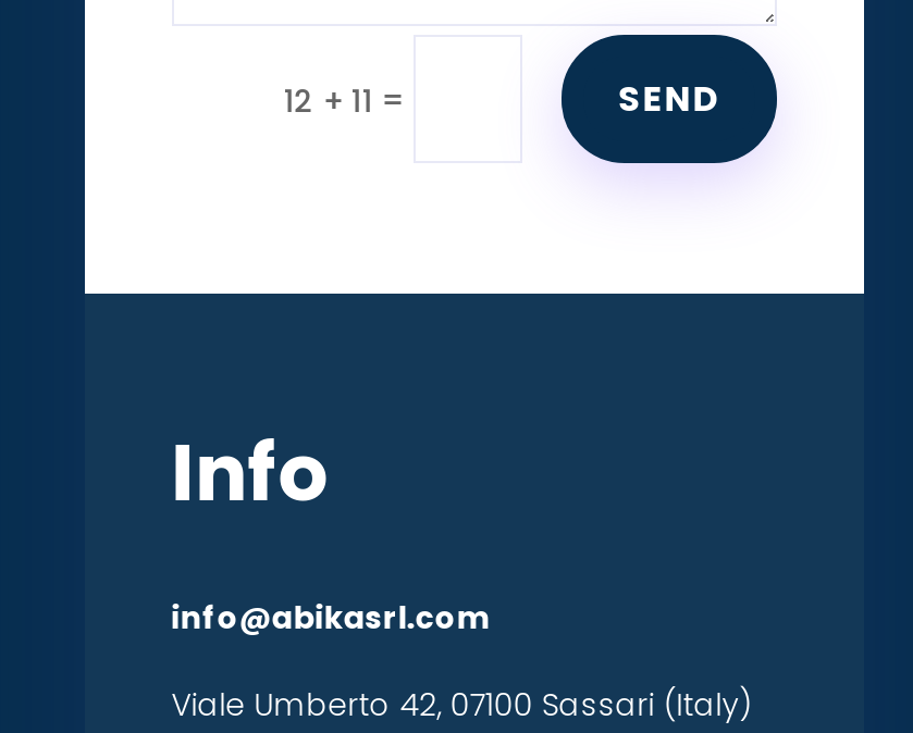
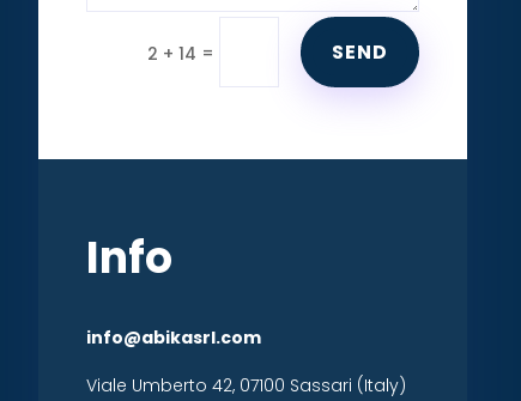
- 12 + 11 =
+ 2 + 14 =
